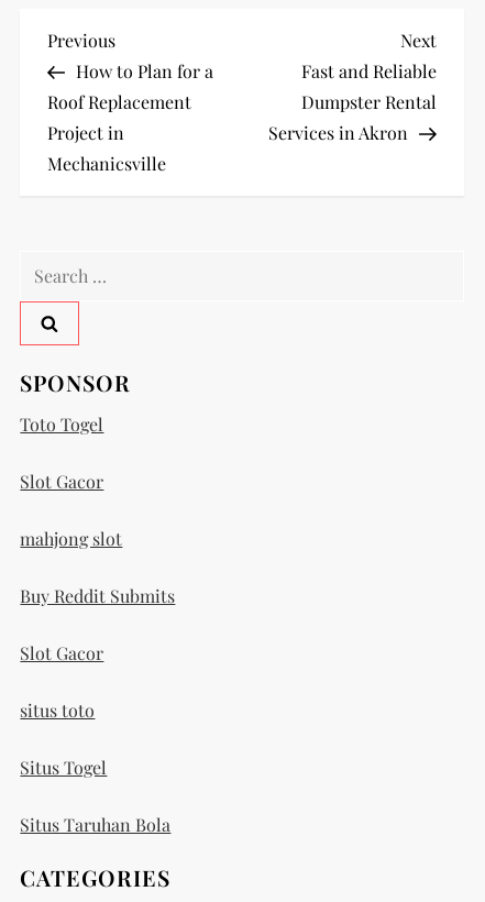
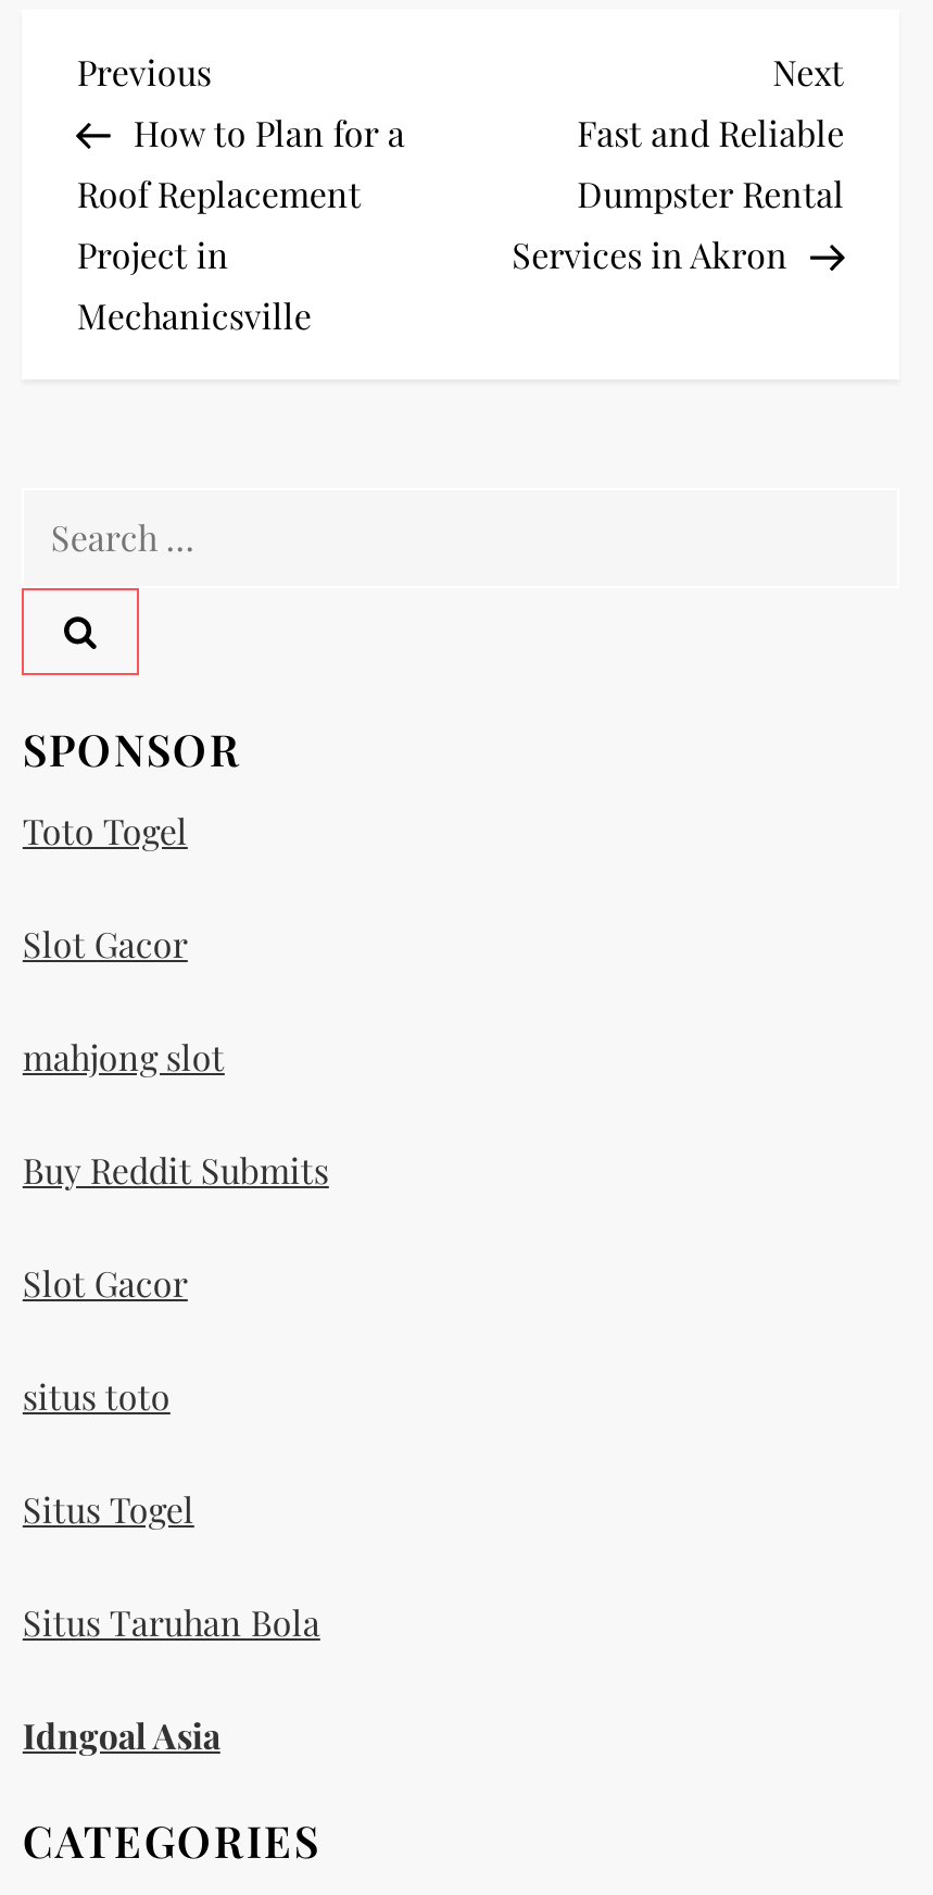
+ Idngoal Asia
